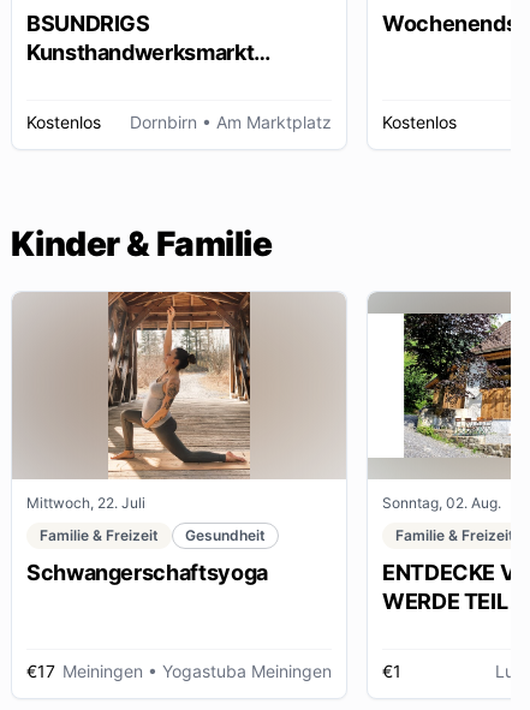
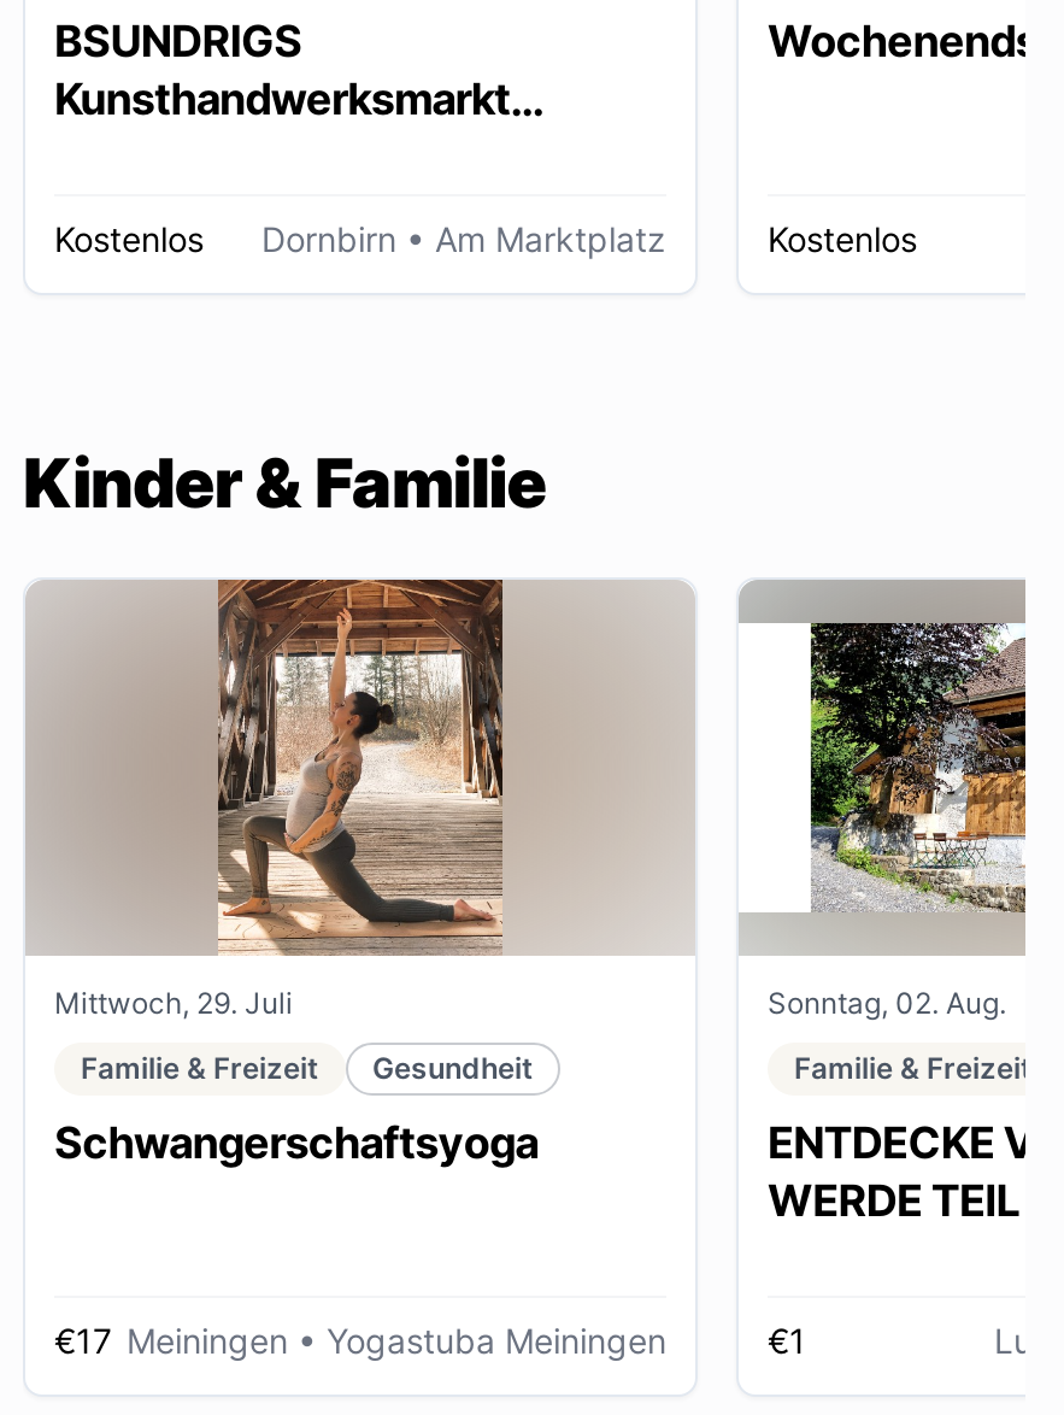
- Mittwoch, 22. Juli
+ Mittwoch, 29. Juli
